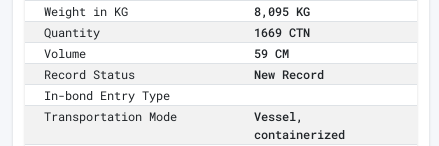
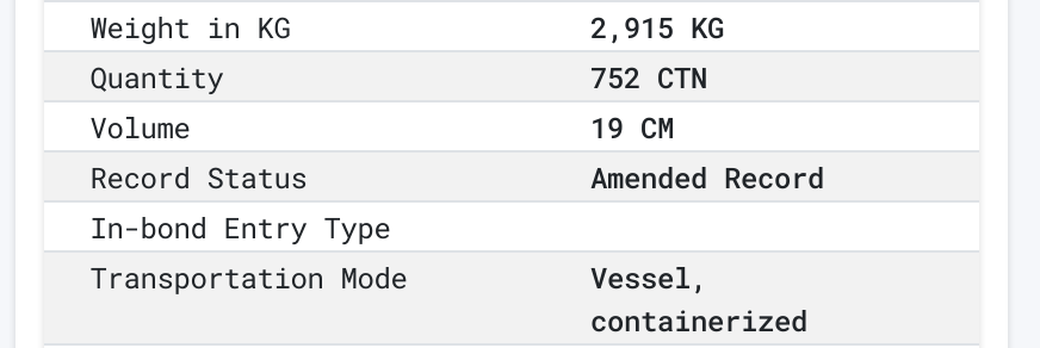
- 8,095 KG
+ 2,915 KG

- 1669 CTN
+ 752 CTN

- 59 CM
+ 19 CM

- New Record
+ Amended Record
